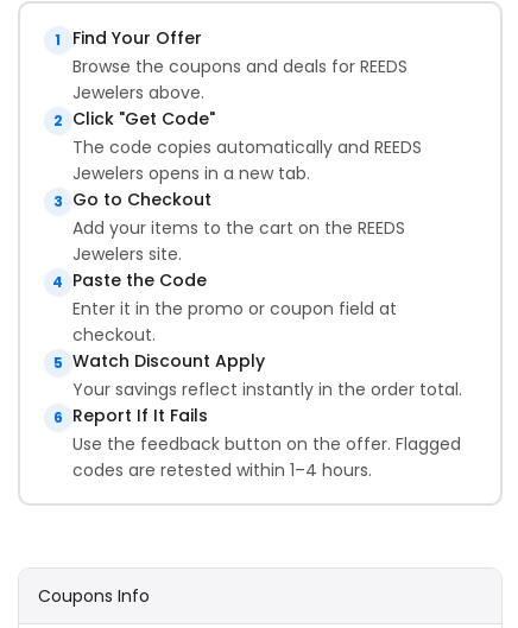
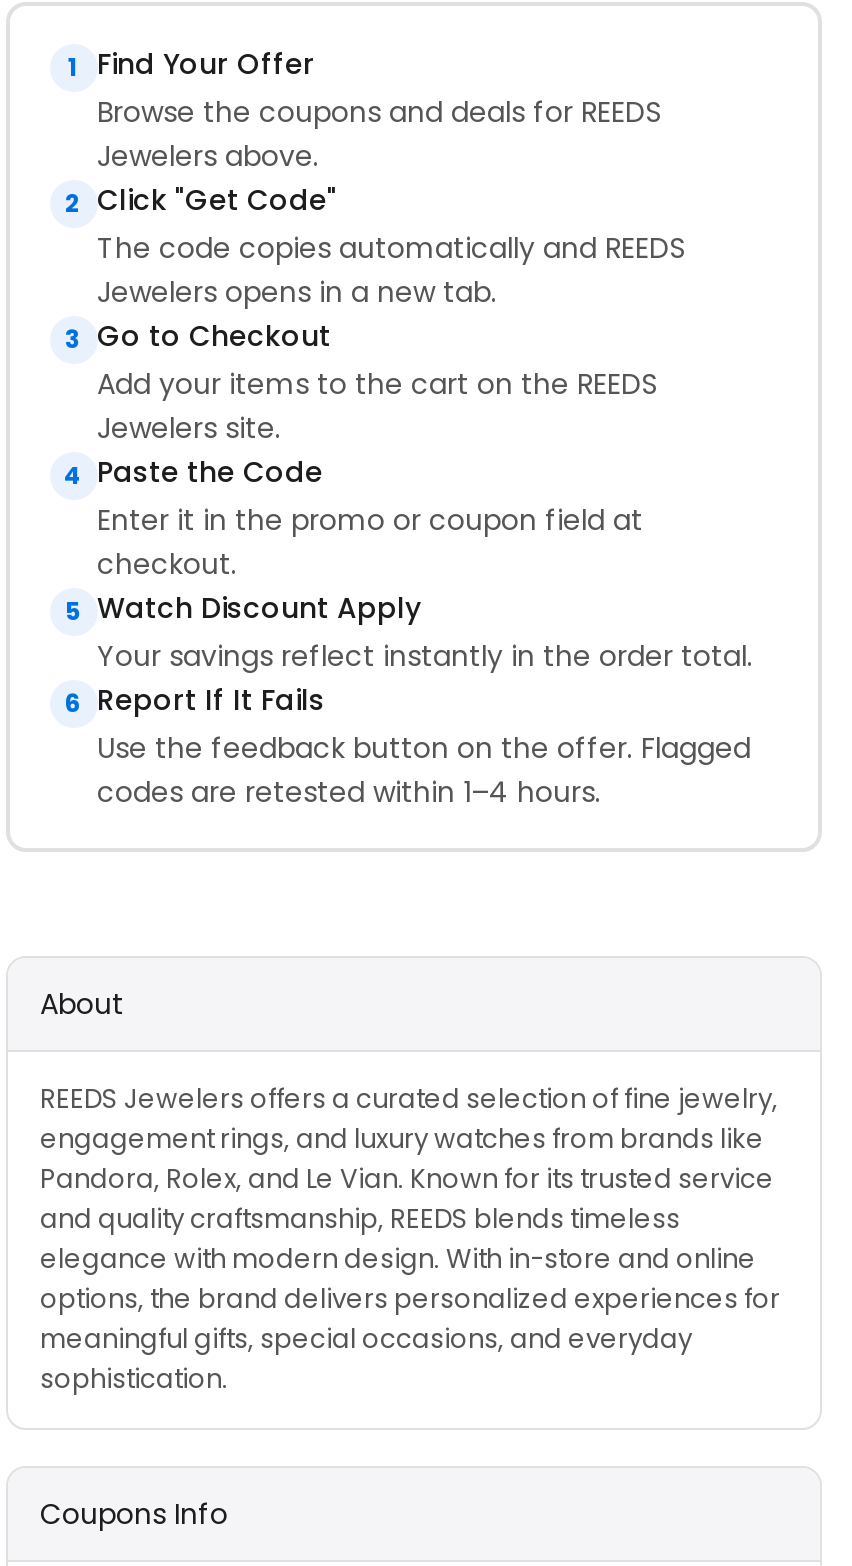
+ About
+ REEDS Jewelers offers a curated selection of fine jewelry,
+ engagement rings, and luxury watches from brands like
+ Pandora, Rolex, and Le Vian. Known for its trusted service
+ and quality craftsmanship, REEDS blends timeless
+ elegance with modern design. With in-store and online
+ options, the brand delivers personalized experiences for
+ meaningful gifts, special occasions, and everyday
+ sophistication.
